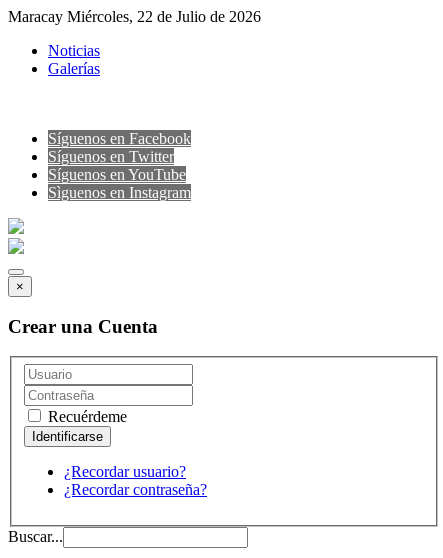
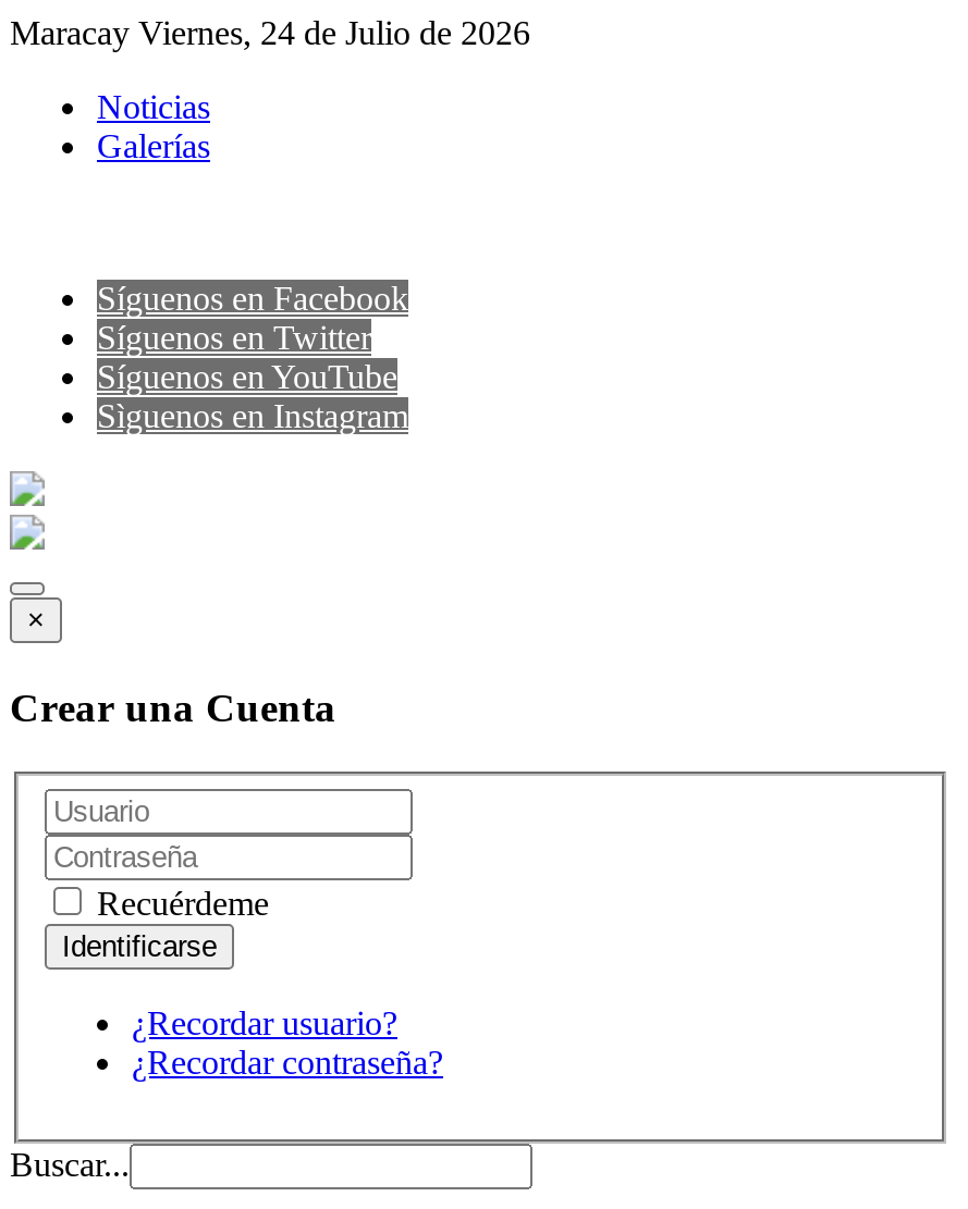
- Maracay Miércoles, 22 de Julio de 2026
+ Maracay Viernes, 24 de Julio de 2026
